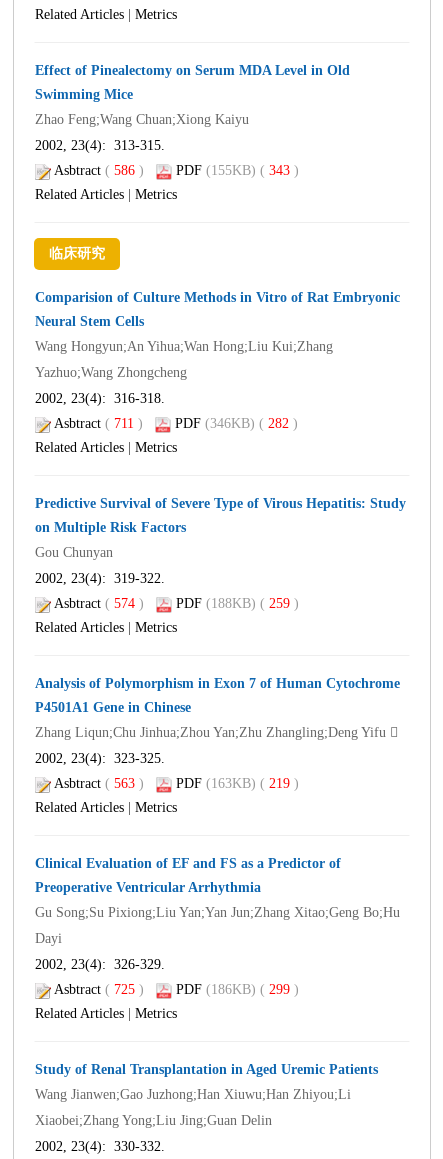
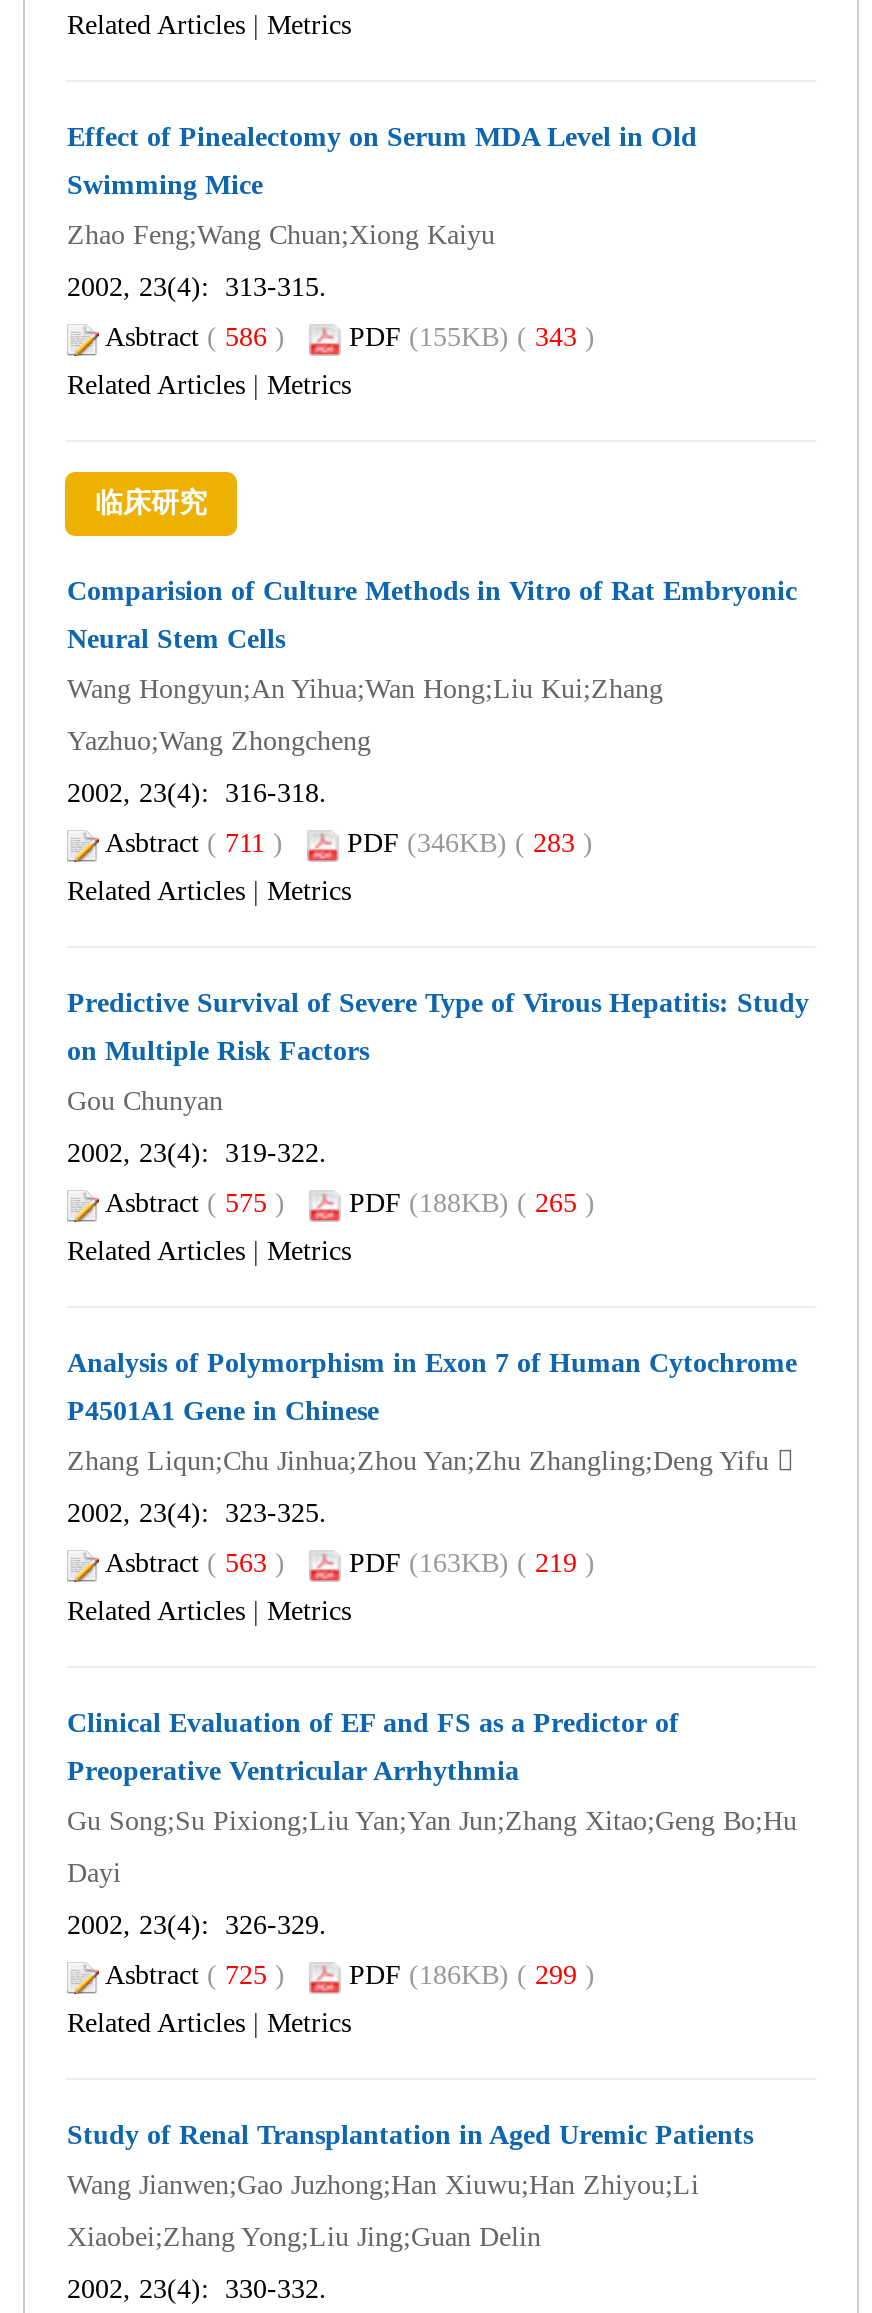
- Asbtract (711) PDF (346KB) (282)
+ Asbtract (711) PDF (346KB) (283)

- Asbtract (574)
+ Asbtract (575)

- PDF (188KB) (259)
+ PDF (188KB) (265)
